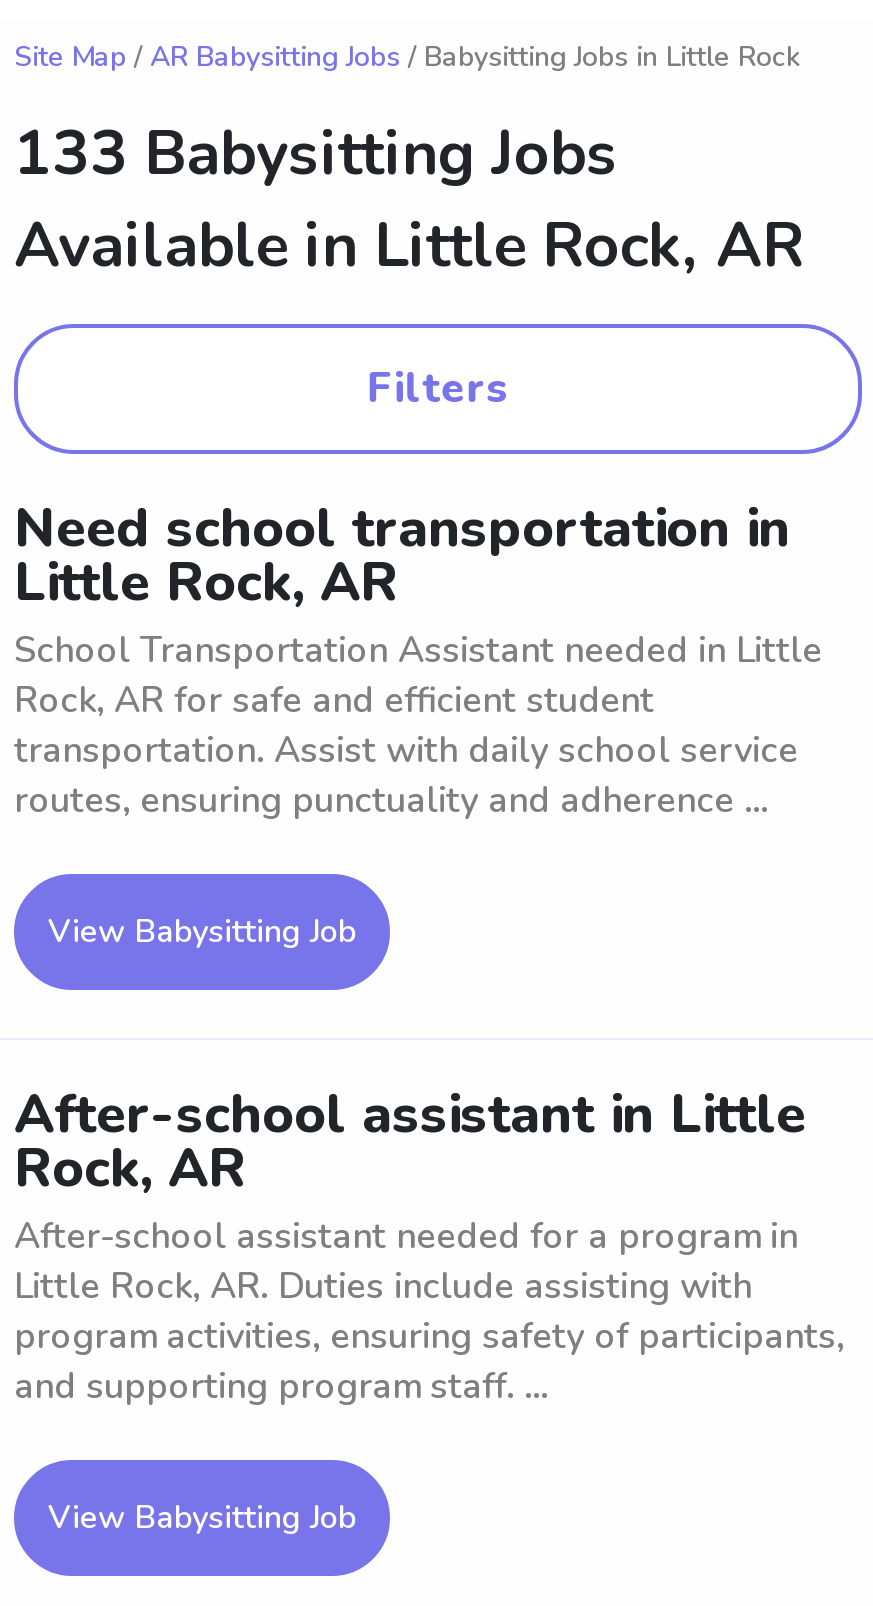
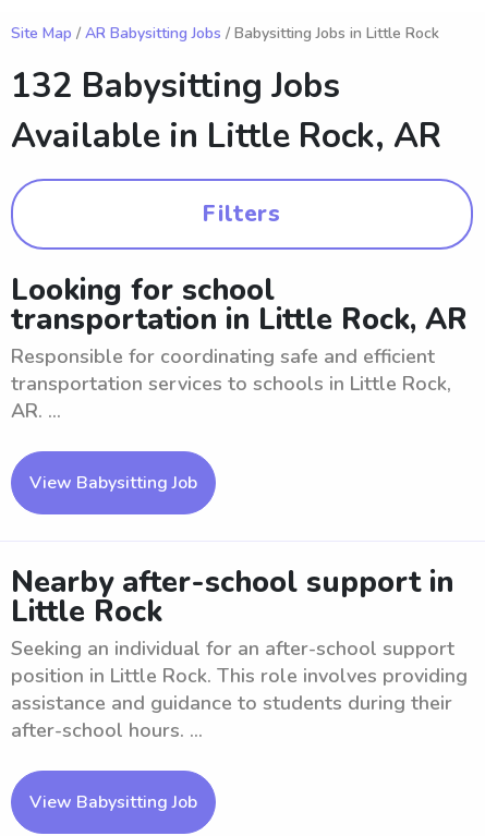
- 133 Babysitting Jobs
+ 132 Babysitting Jobs

- Need school transportation in
- Little Rock, AR
- School Transportation Assistant needed in Little
- Rock, AR for safe and efficient student
- transportation. Assist with daily school service
- routes, ensuring punctuality and adherence ...
+ Looking for school
+ transportation in Little Rock, AR
+ Responsible for coordinating safe and efficient
+ transportation services to schools in Little Rock,
+ AR. ...

- After-school assistant in Little
- Rock, AR
- After-school assistant needed for a program in
- Little Rock, AR. Duties include assisting with
- program activities, ensuring safety of participants,
- and supporting program staff. ...
+ Nearby after-school support in
+ Little Rock
+ Seeking an individual for an after-school support
+ position in Little Rock. This role involves providing
+ assistance and guidance to students during their
+ after-school hours. ...
